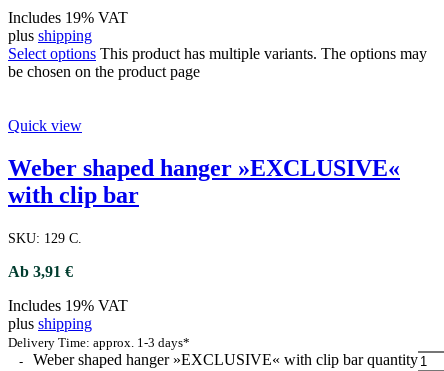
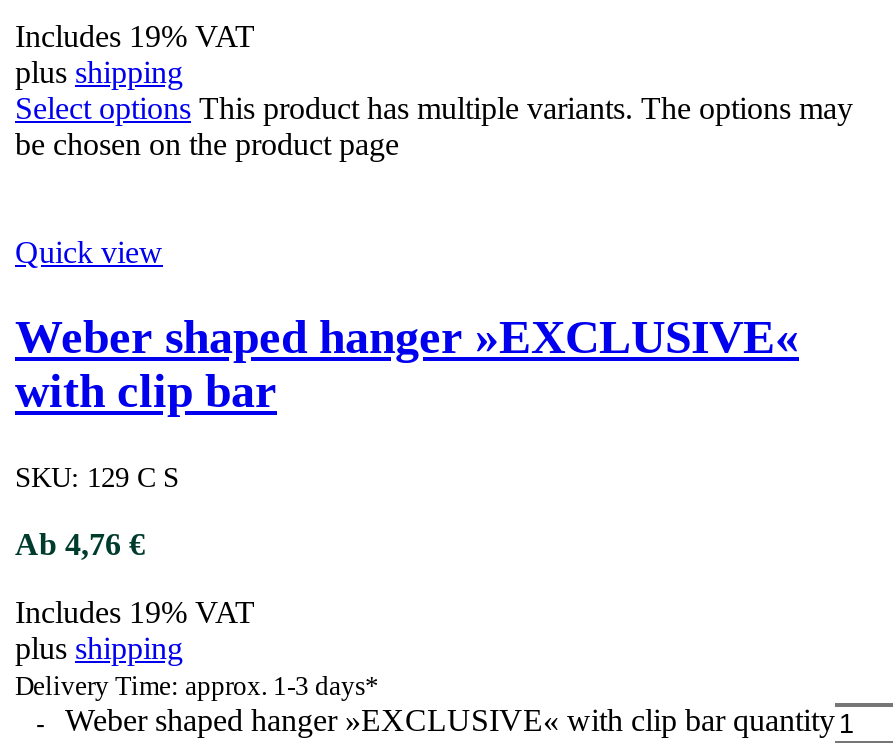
- SKU: 129 C.
+ SKU: 129 C S

- Ab 3,91 €
+ Ab 4,76 €
